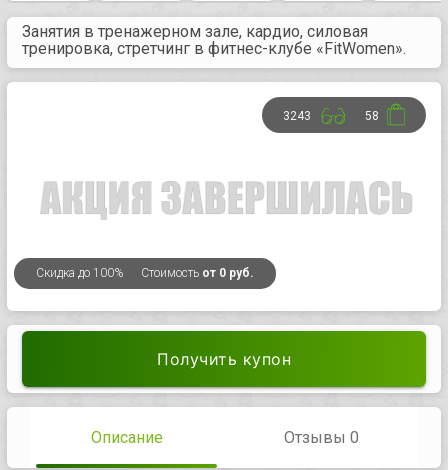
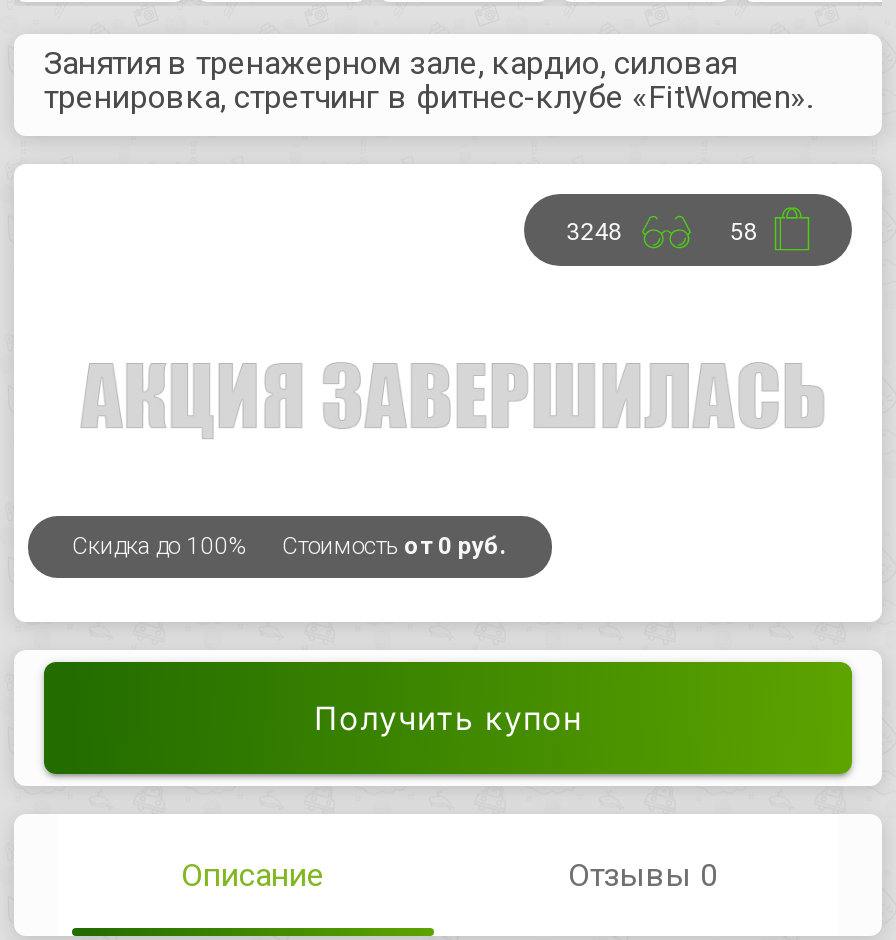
- 3243
+ 3248
